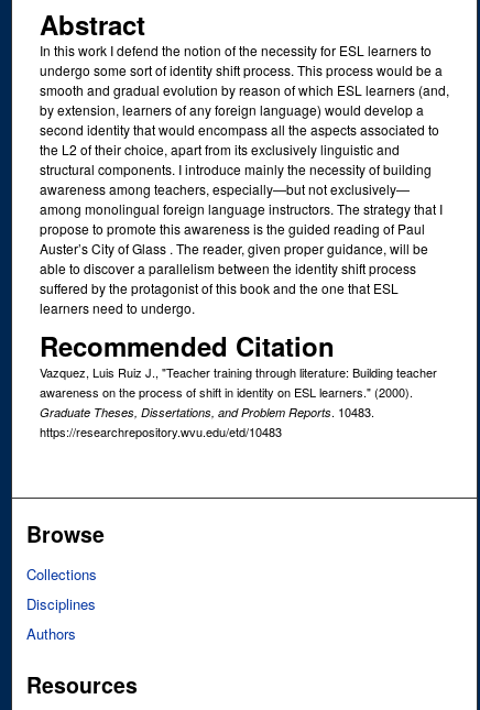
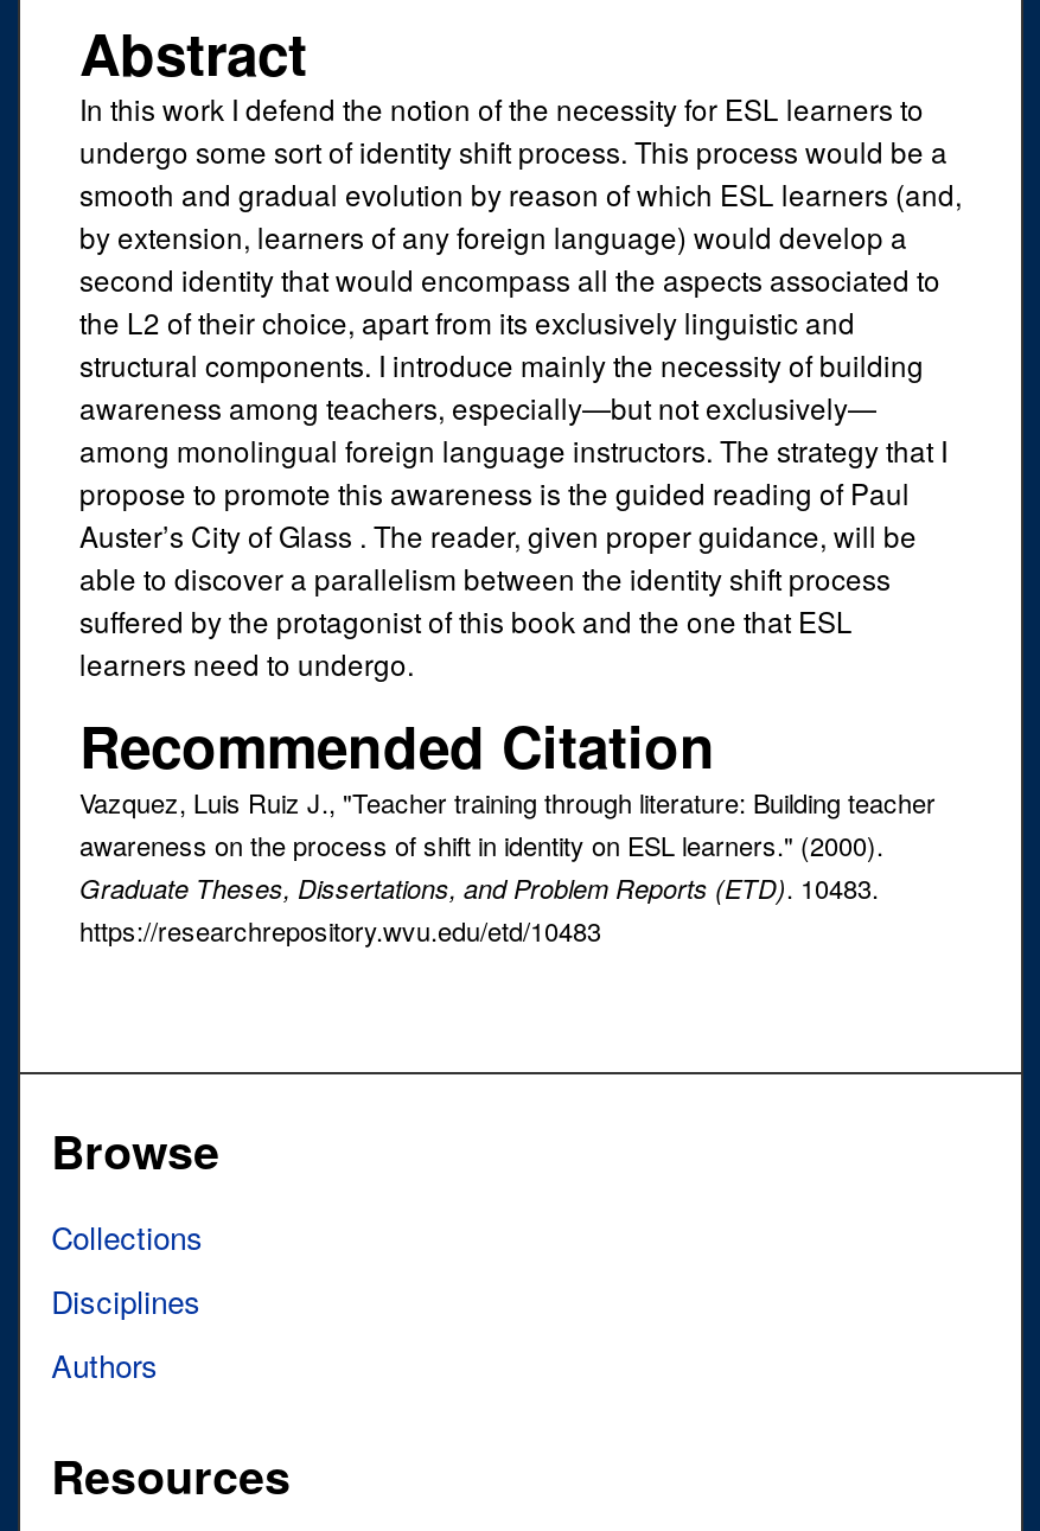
- Graduate Theses, Dissertations, and Problem Reports. 10483.
+ Graduate Theses, Dissertations, and Problem Reports (ETD). 10483.
